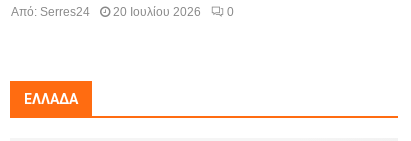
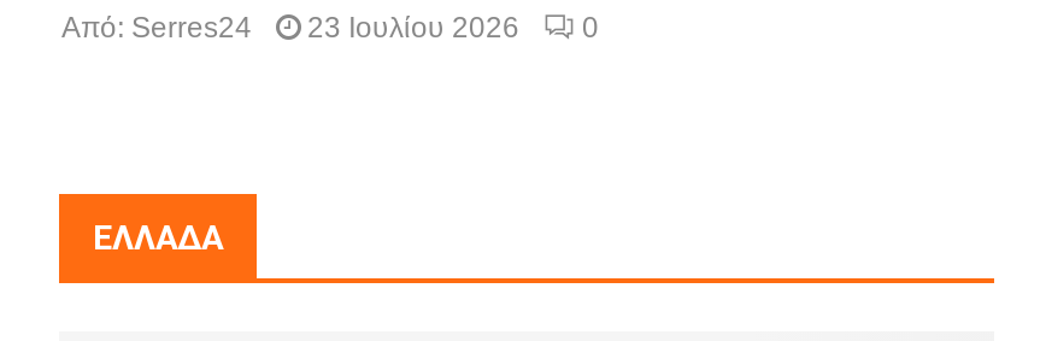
- Από: Serres24 20 Ιουλίου 2026 0
+ Από: Serres24 23 Ιουλίου 2026 0
